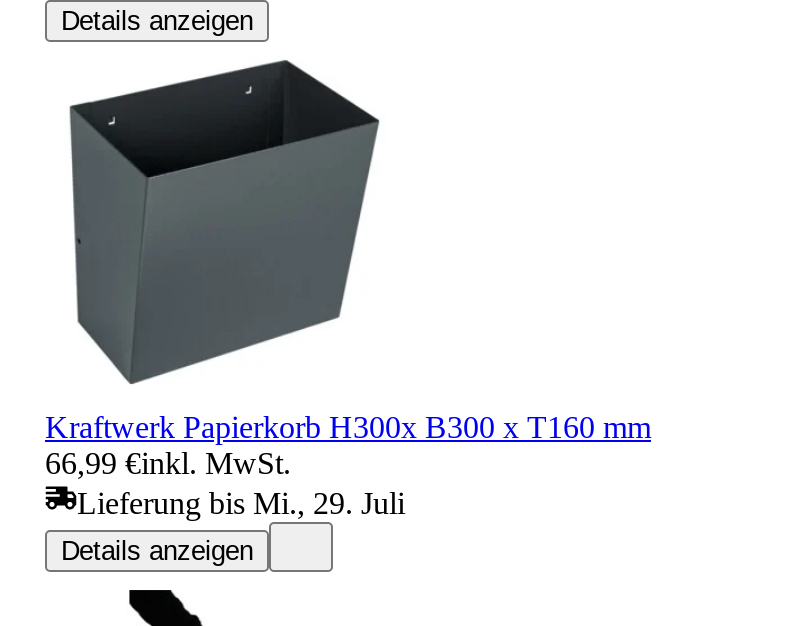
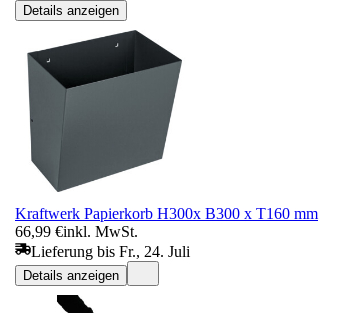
- Lieferung bis Mi., 29. Juli
+ Lieferung bis Fr., 24. Juli
